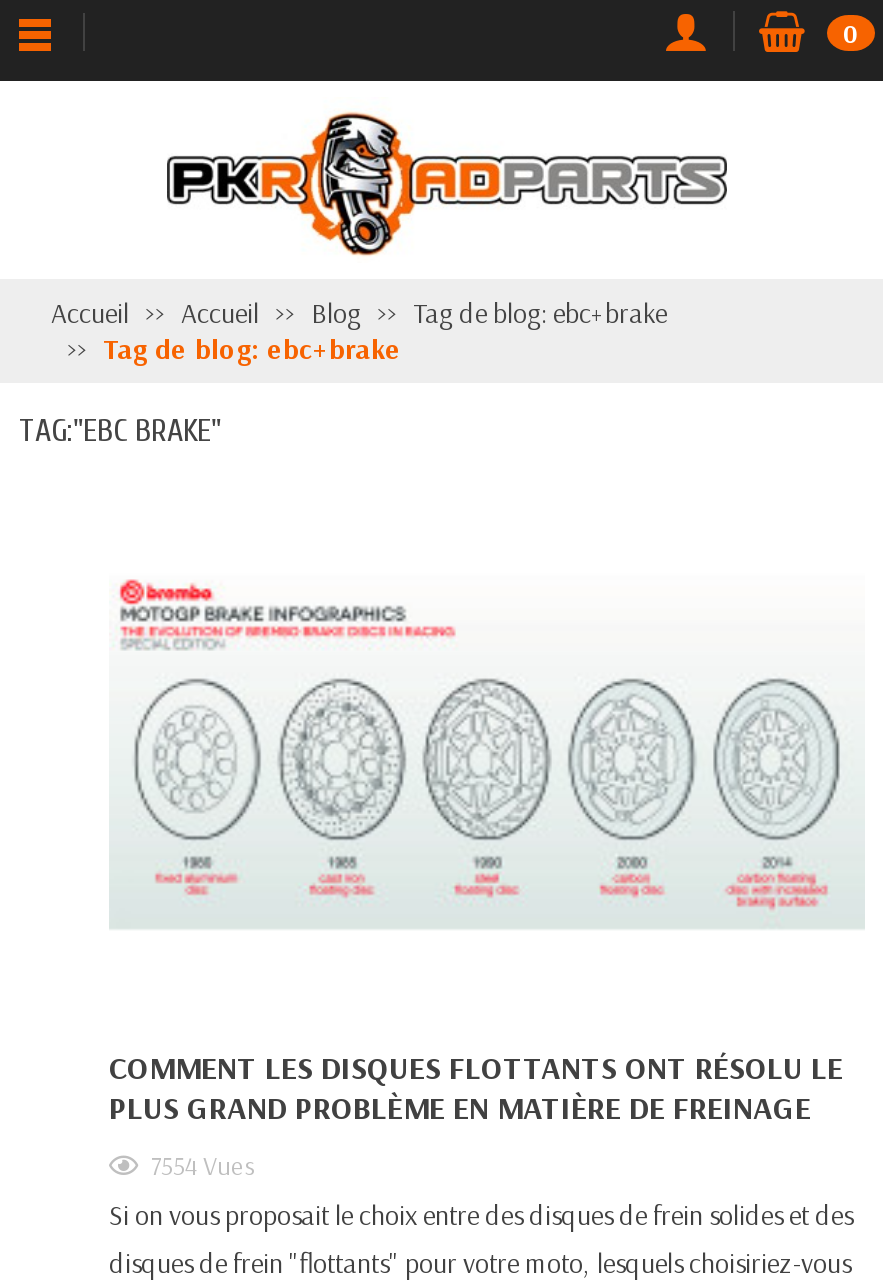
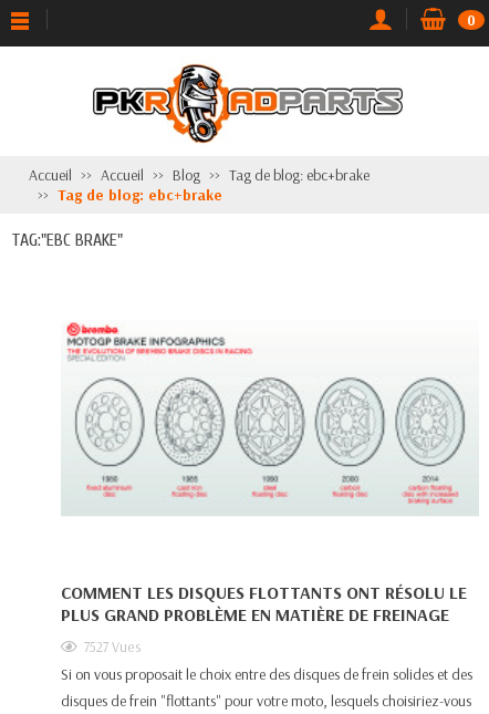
- 7554 Vues
+ 7527 Vues
